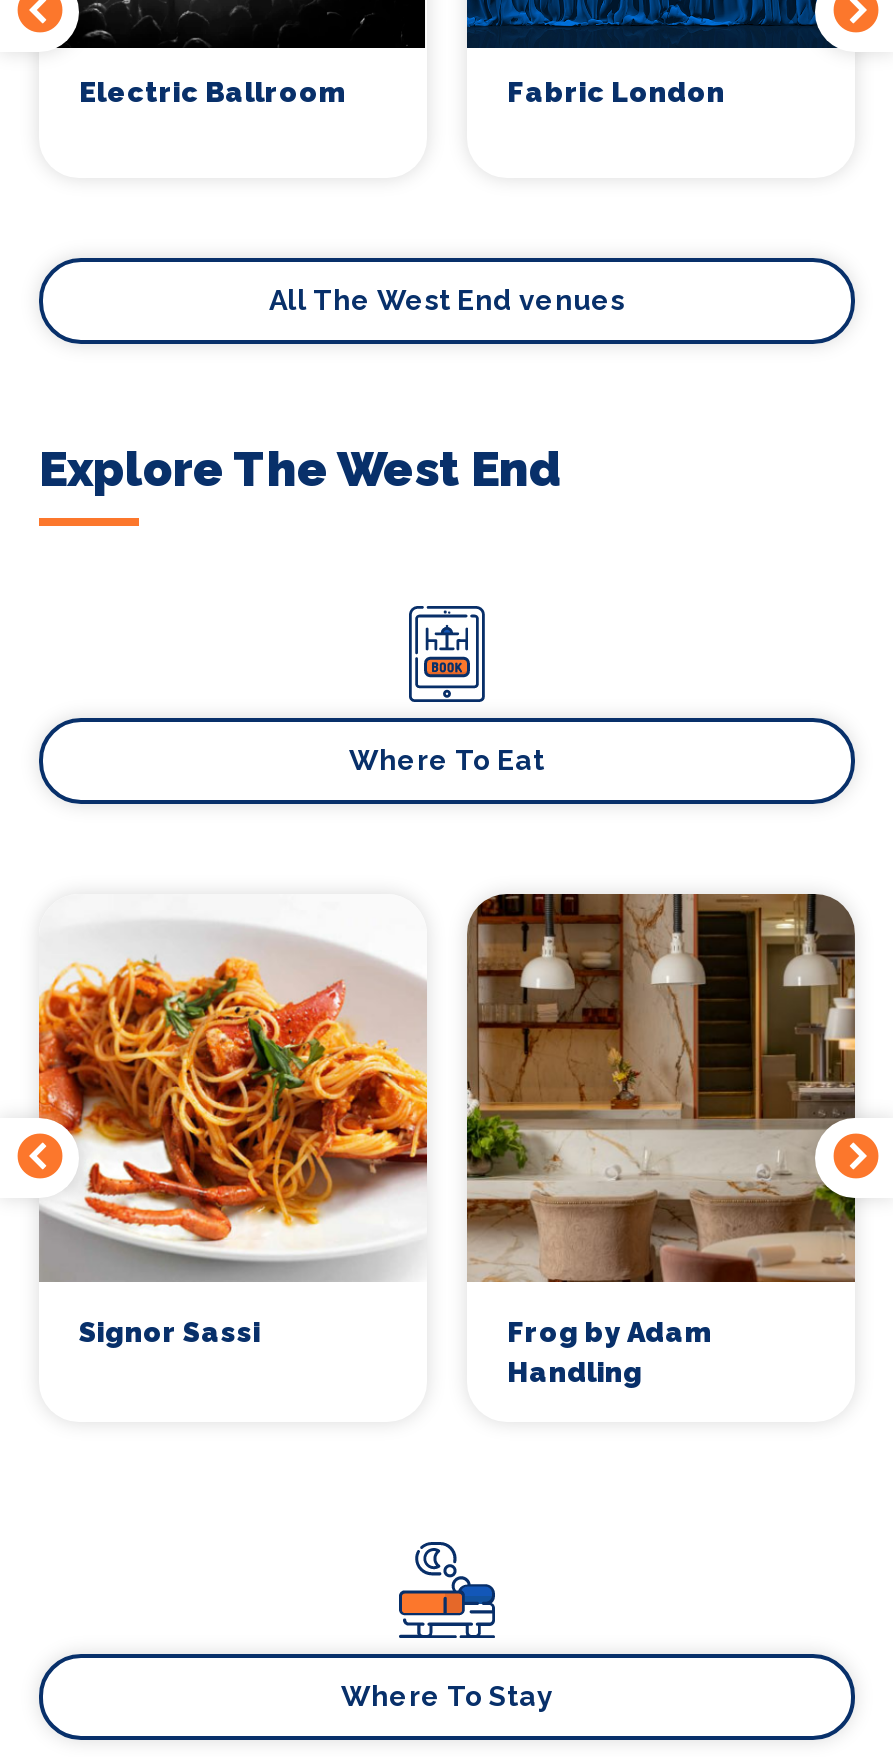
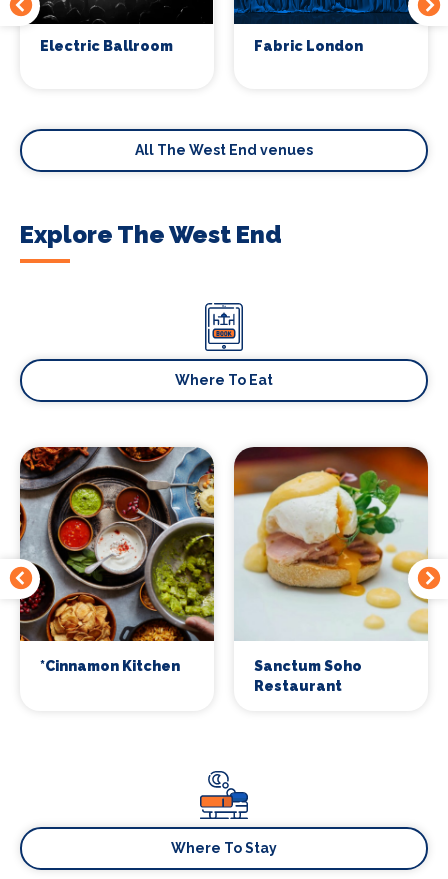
- [image]
- Signor Sassi
- Frog by Adam
- Handling
+ [image]
+ *Cinnamon Kitchen
+ Sanctum Soho
+ Restaurant

- [image]
+ [image]
